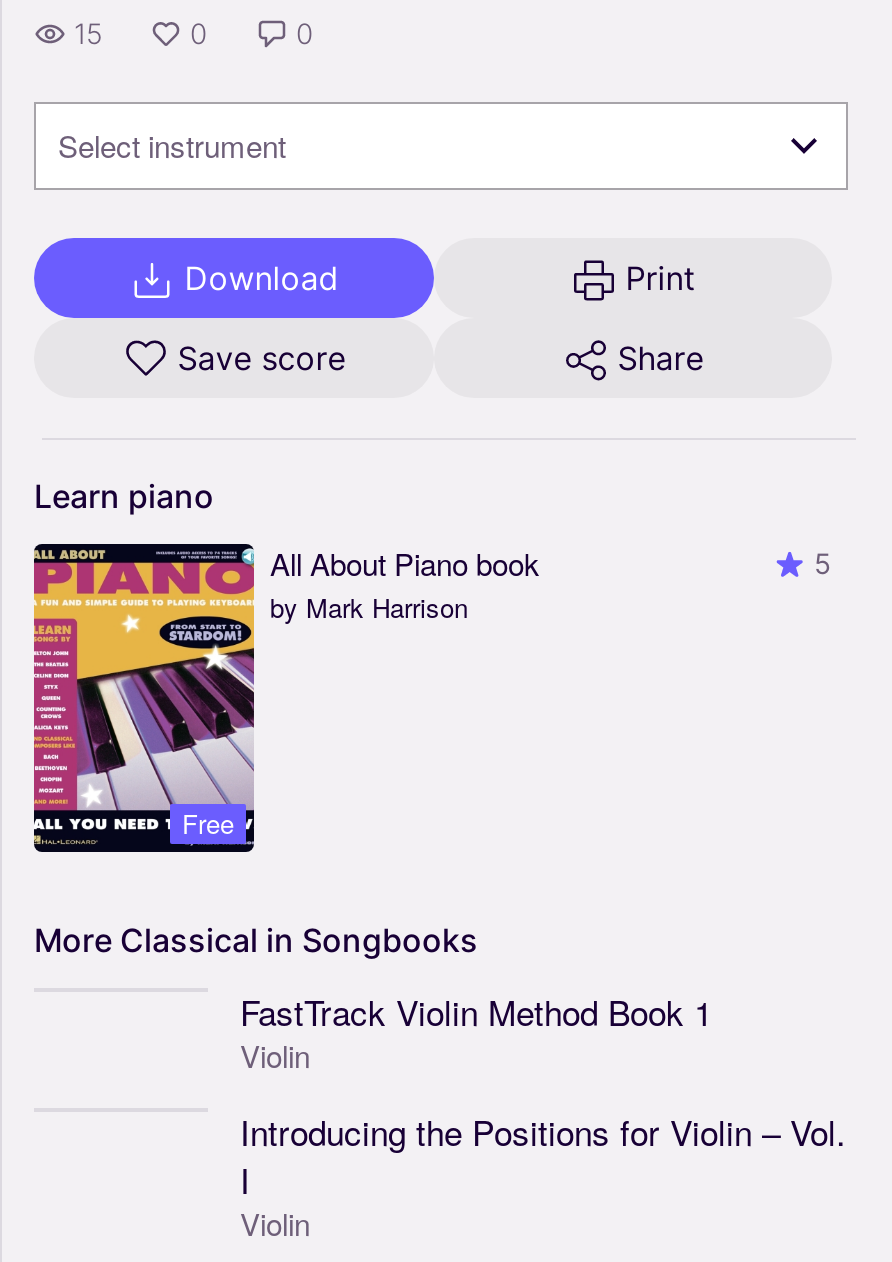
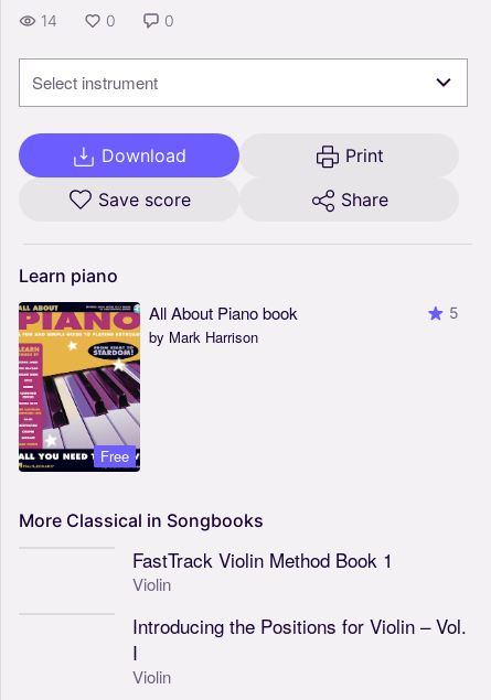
- 15
+ 14
